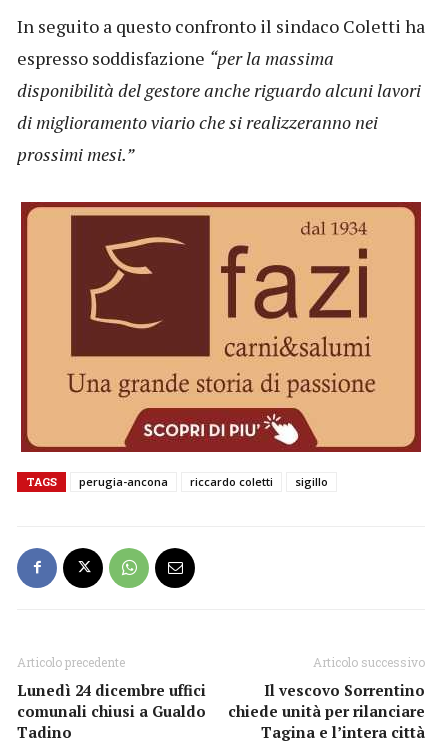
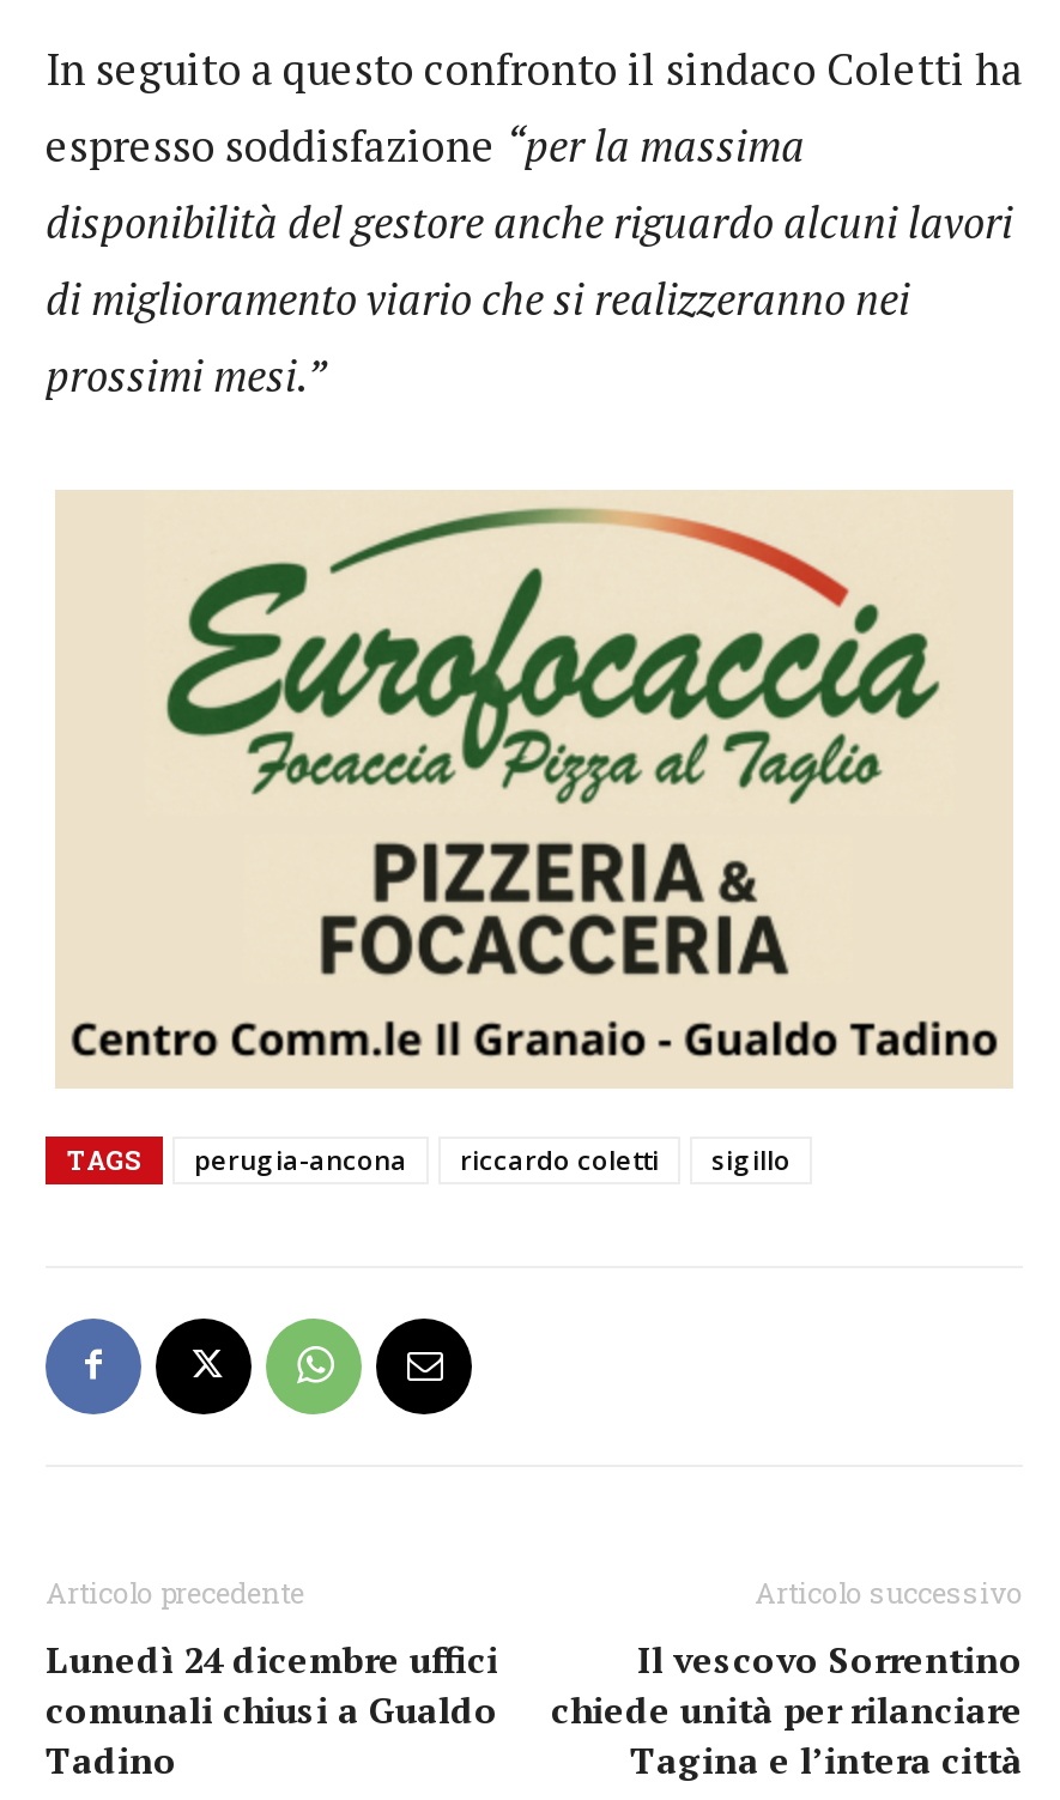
- [image]
+ [image]
